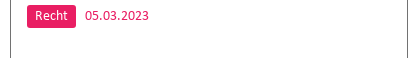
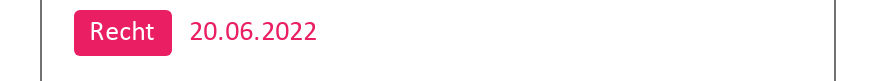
- Recht 05.03.2023
+ Recht 20.06.2022
